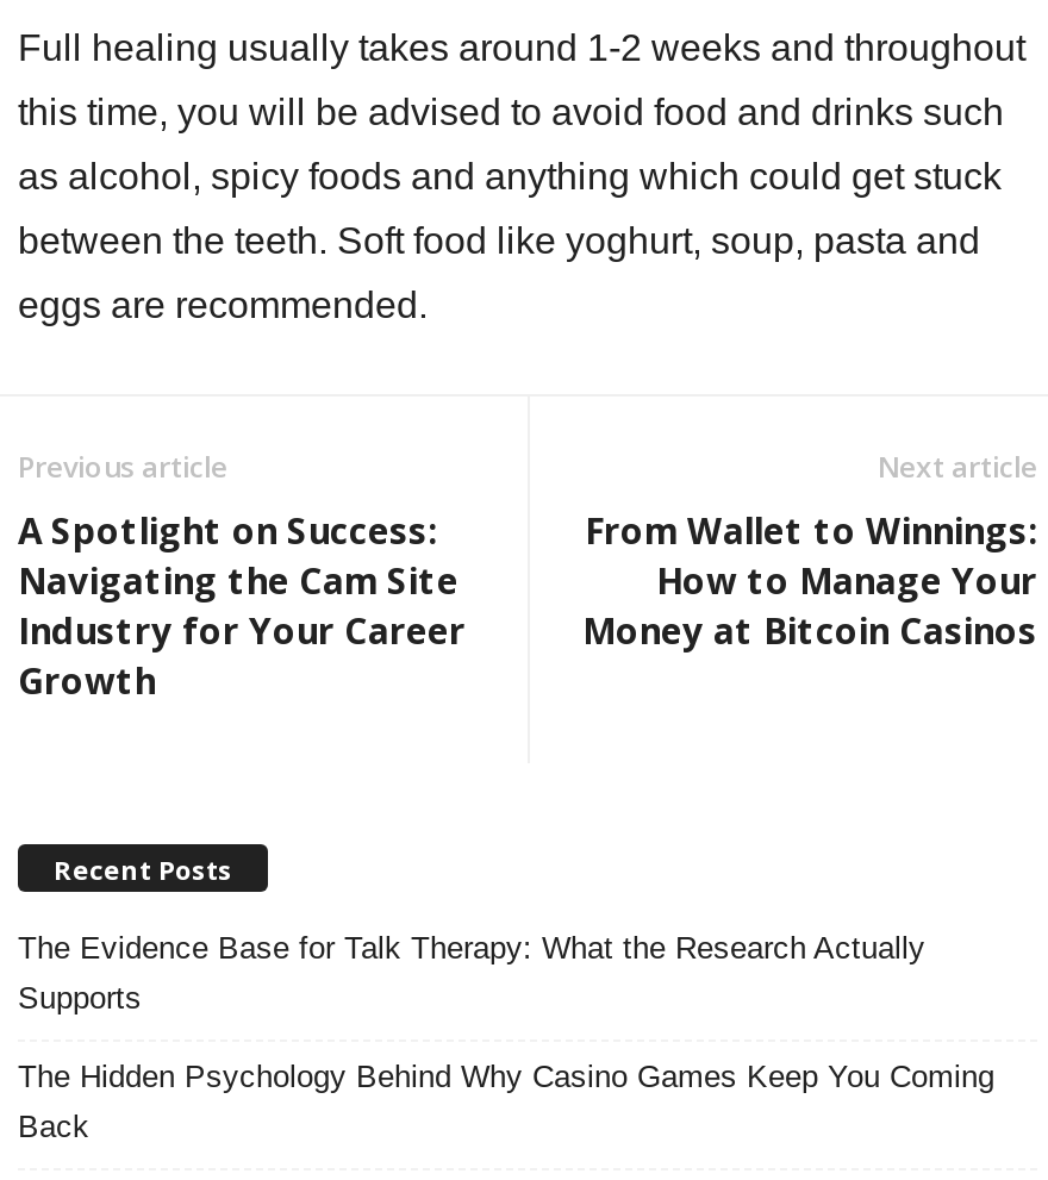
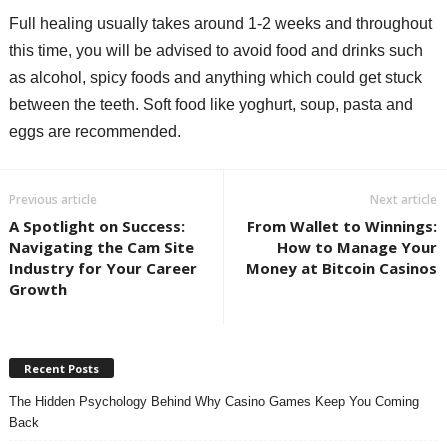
- The Evidence Base for Talk Therapy: What the Research Actually
- Supports
